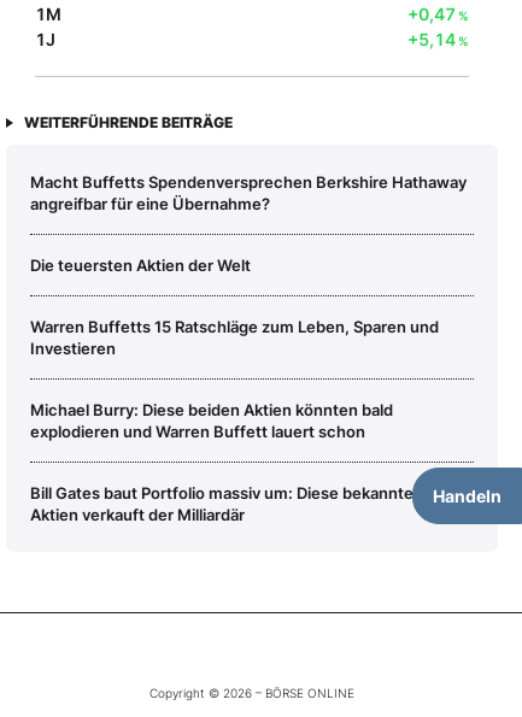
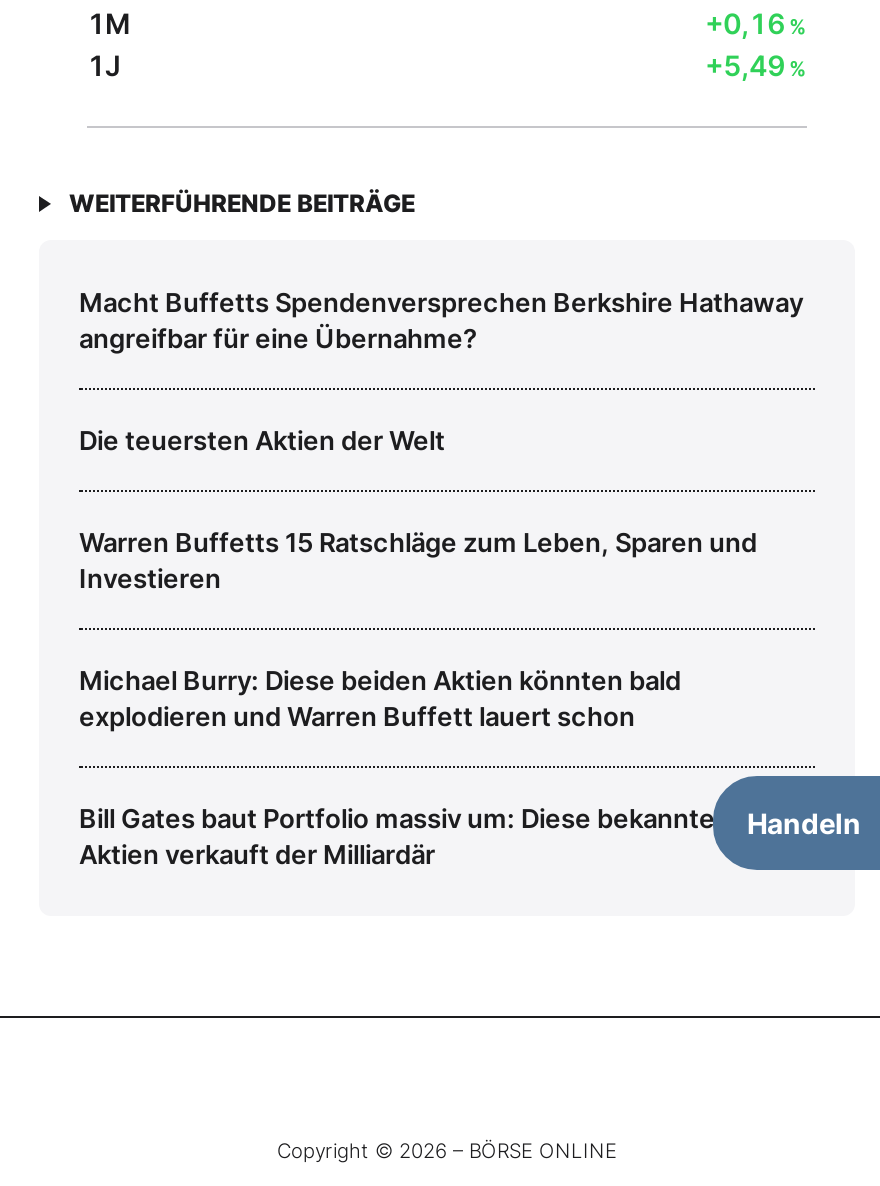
- +0,47%
+ +0,16%

- +5,14%
+ +5,49%
